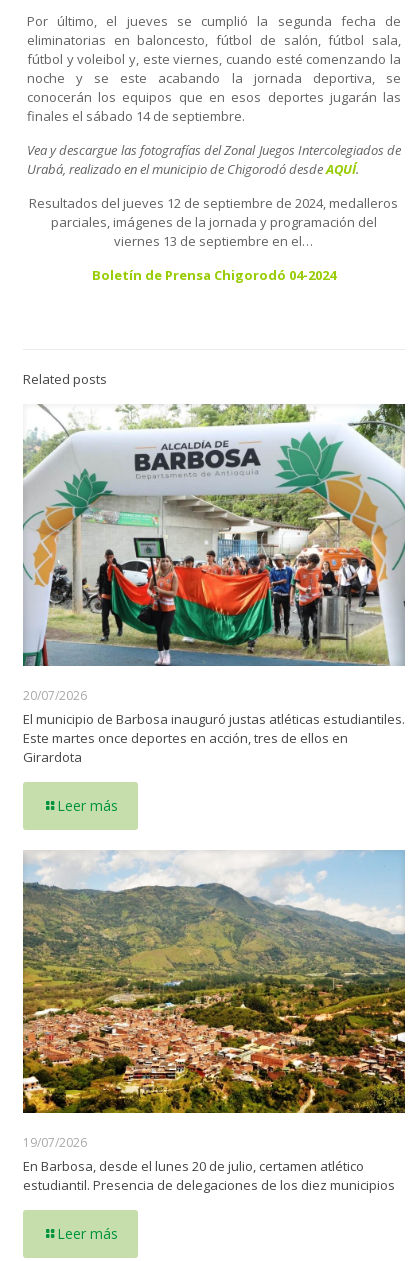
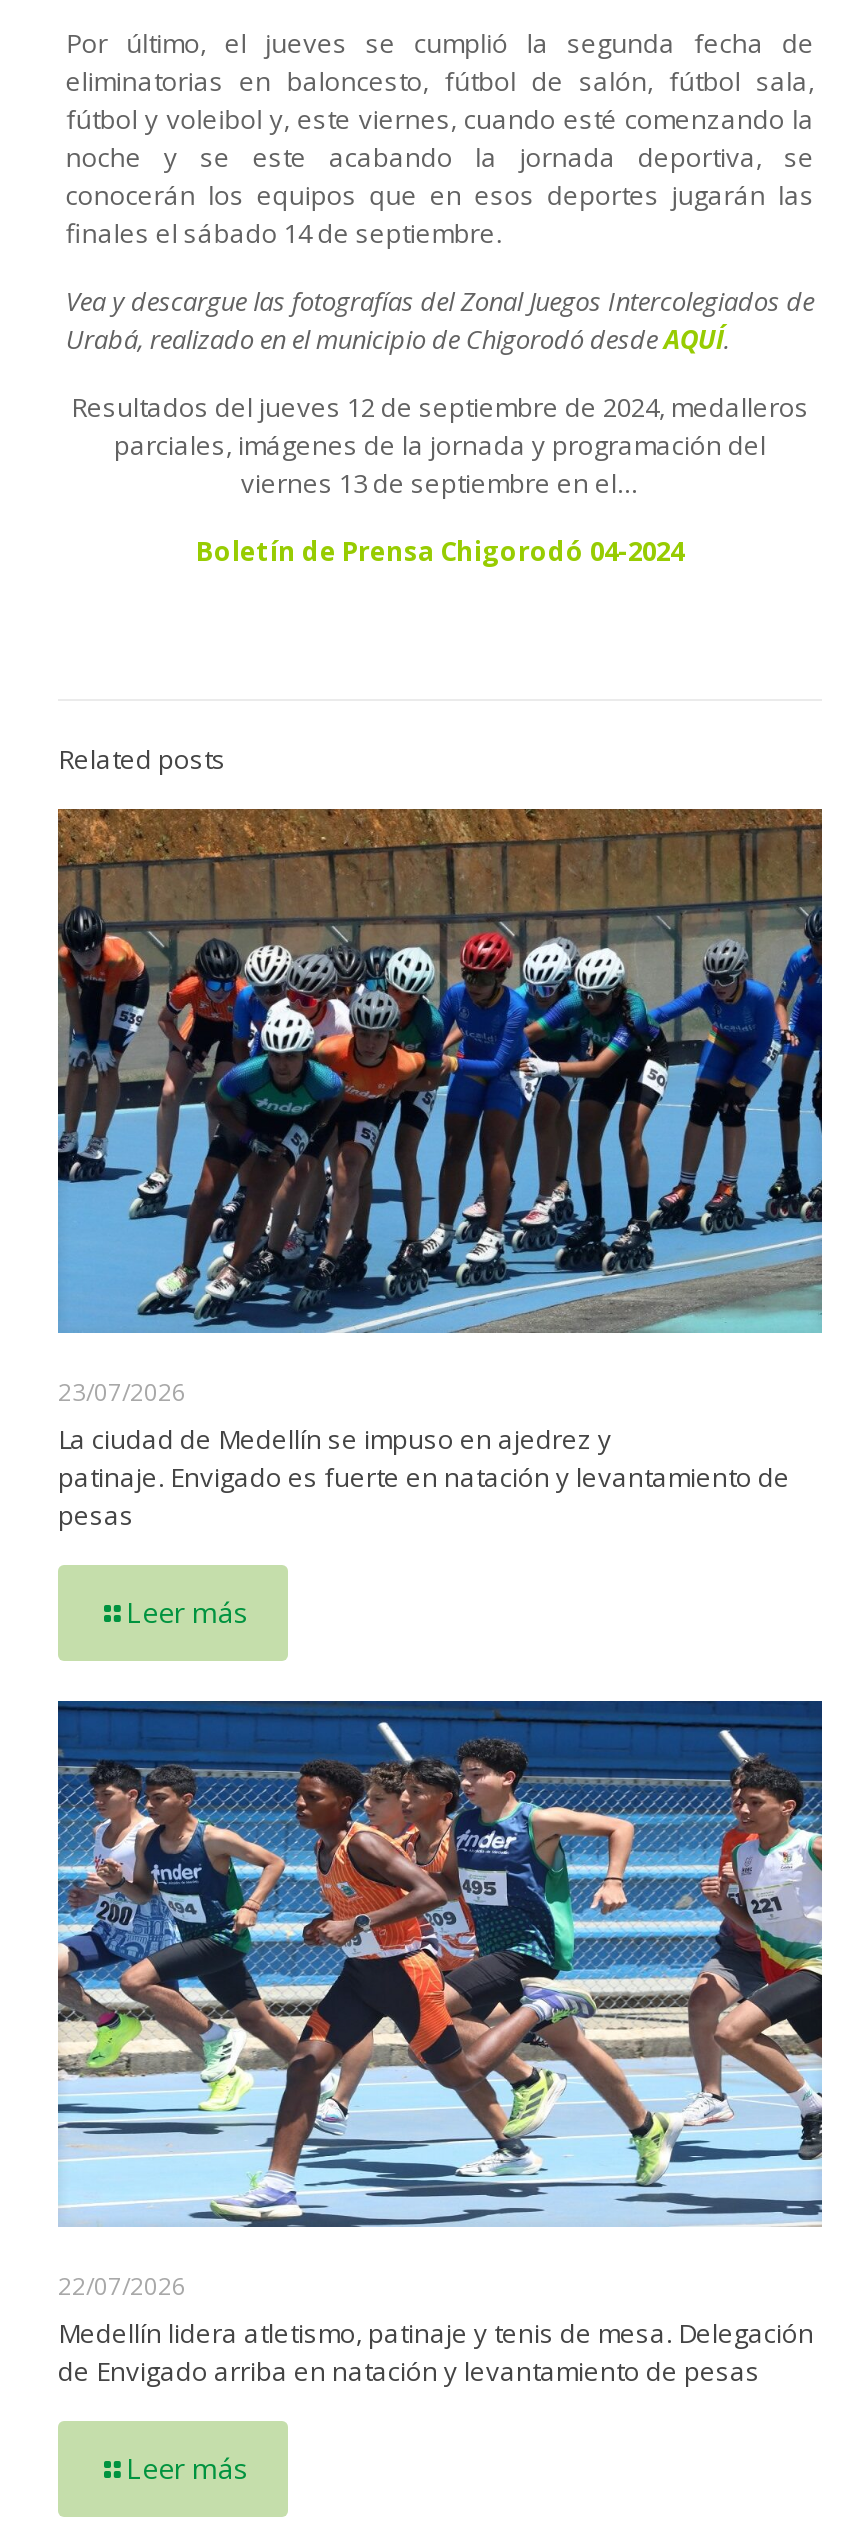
- [image]
- 20/07/2026
- El municipio de Barbosa inauguró justas atléticas estudiantiles.
- Este martes once deportes en acción, tres de ellos en
- Girardota
+ [image]
+ 23/07/2026
+ La ciudad de Medellín se impuso en ajedrez y
+ patinaje. Envigado es fuerte en natación y levantamiento de
+ pesas

- [image]
- 19/07/2026
- En Barbosa, desde el lunes 20 de julio, certamen atlético
- estudiantil. Presencia de delegaciones de los diez municipios
+ [image]
+ 22/07/2026
+ Medellín lidera atletismo, patinaje y tenis de mesa. Delegación
+ de Envigado arriba en natación y levantamiento de pesas
